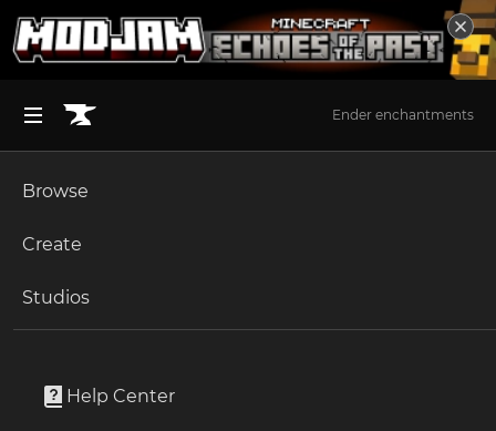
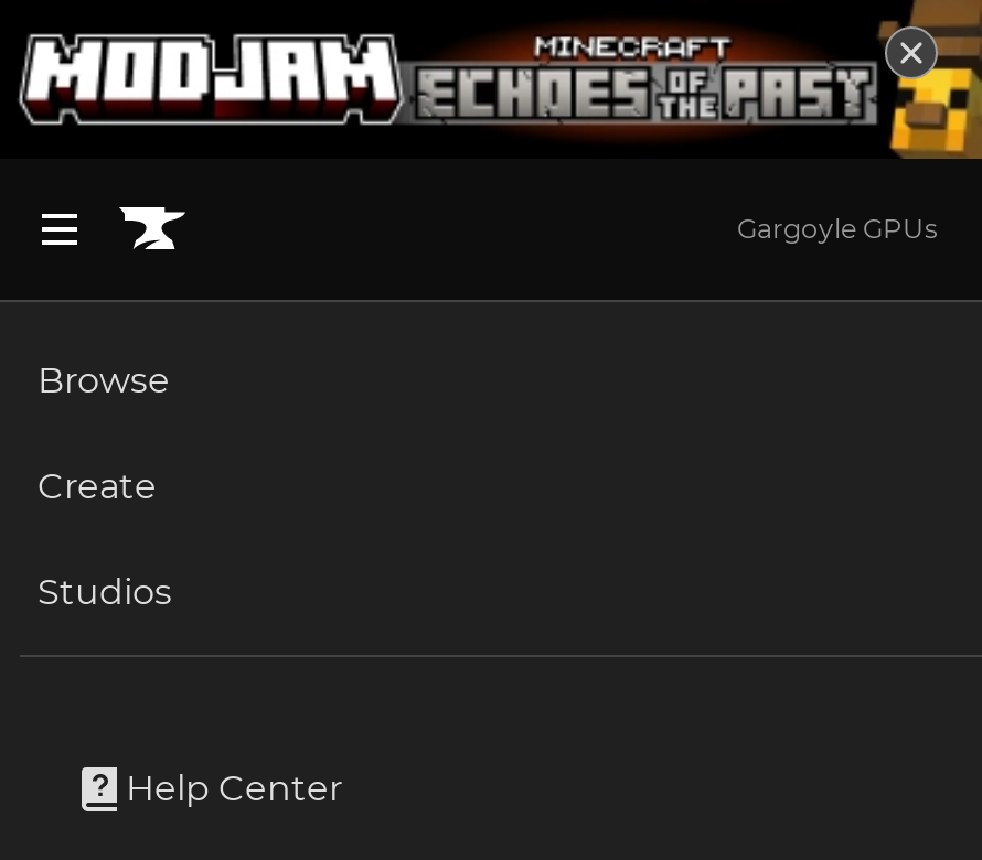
- Ender enchantments
+ Gargoyle GPUs
